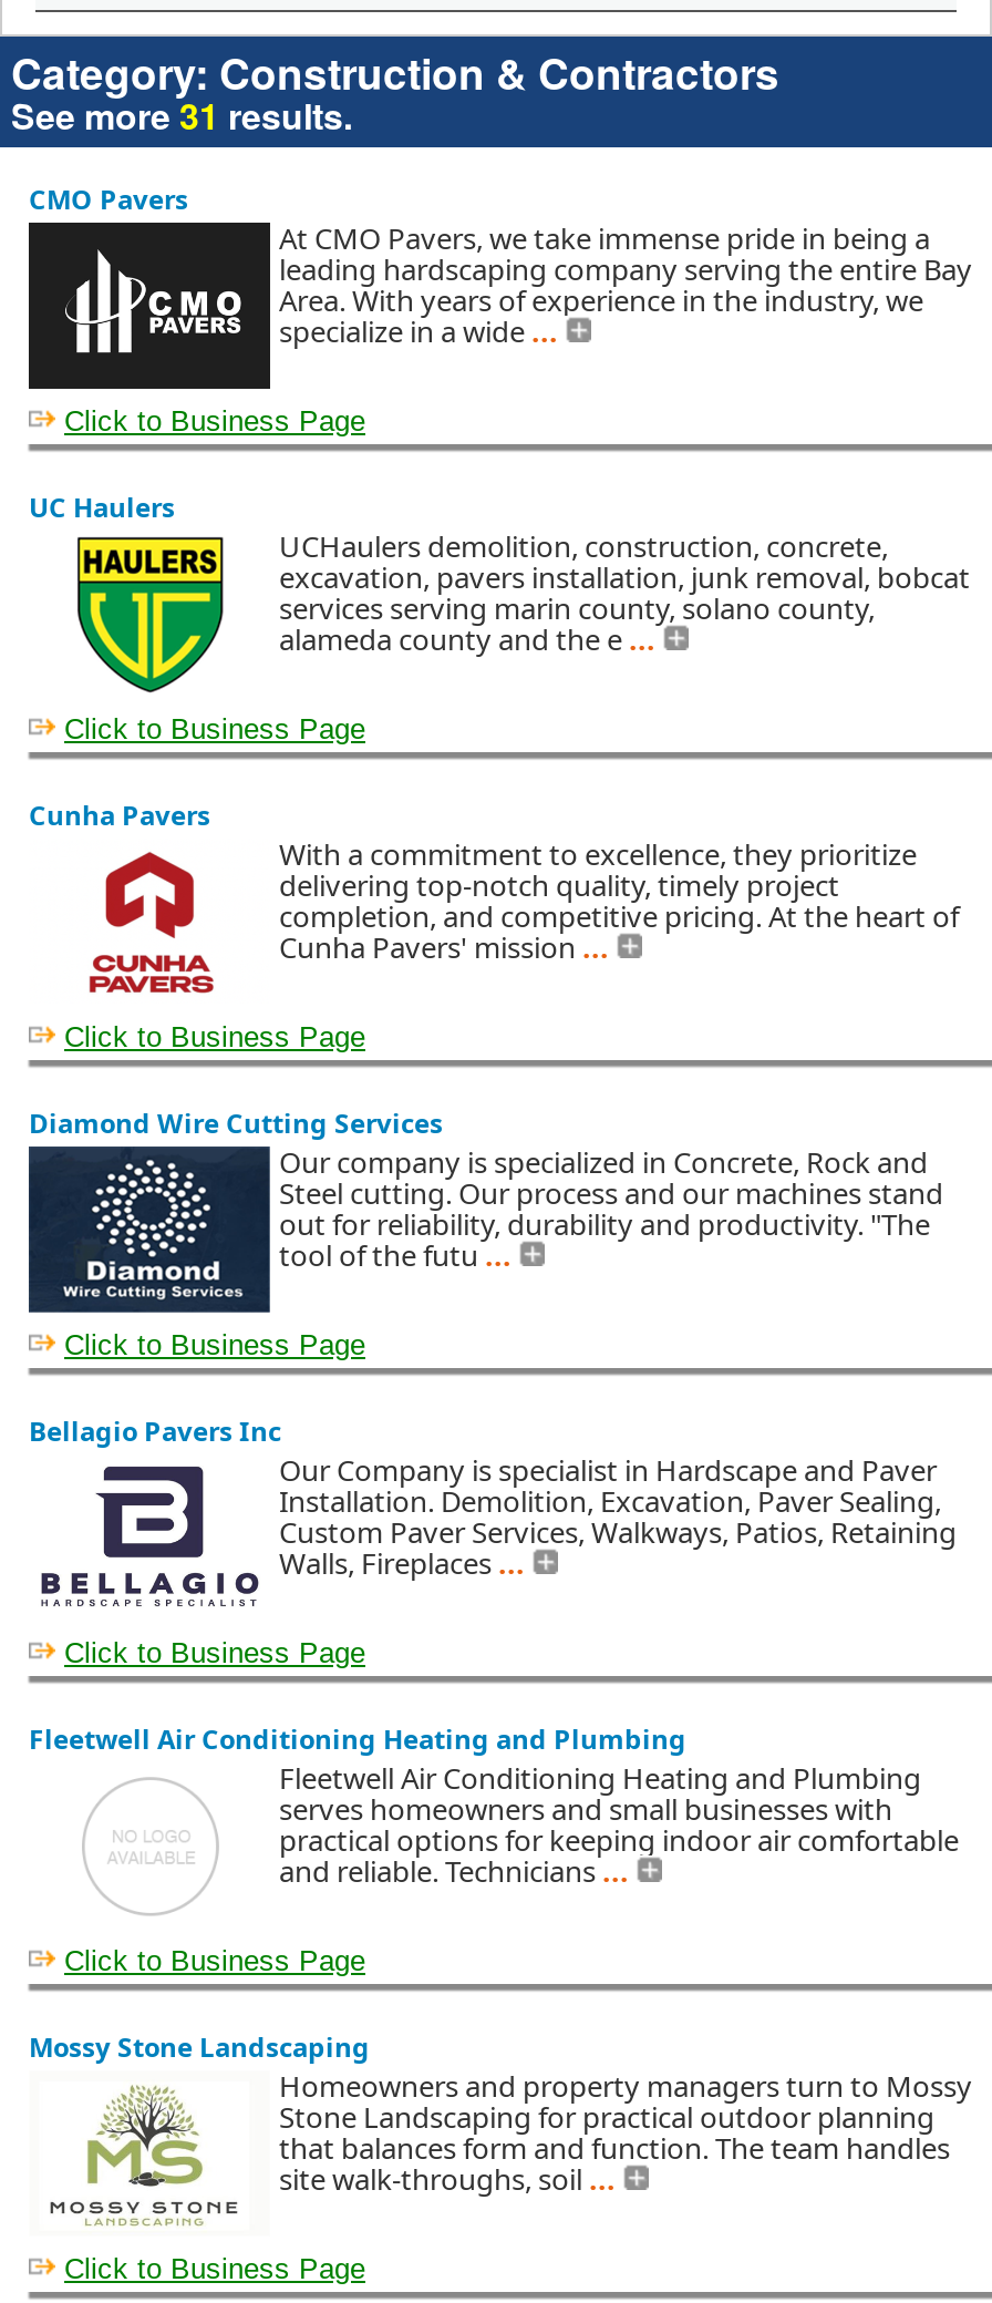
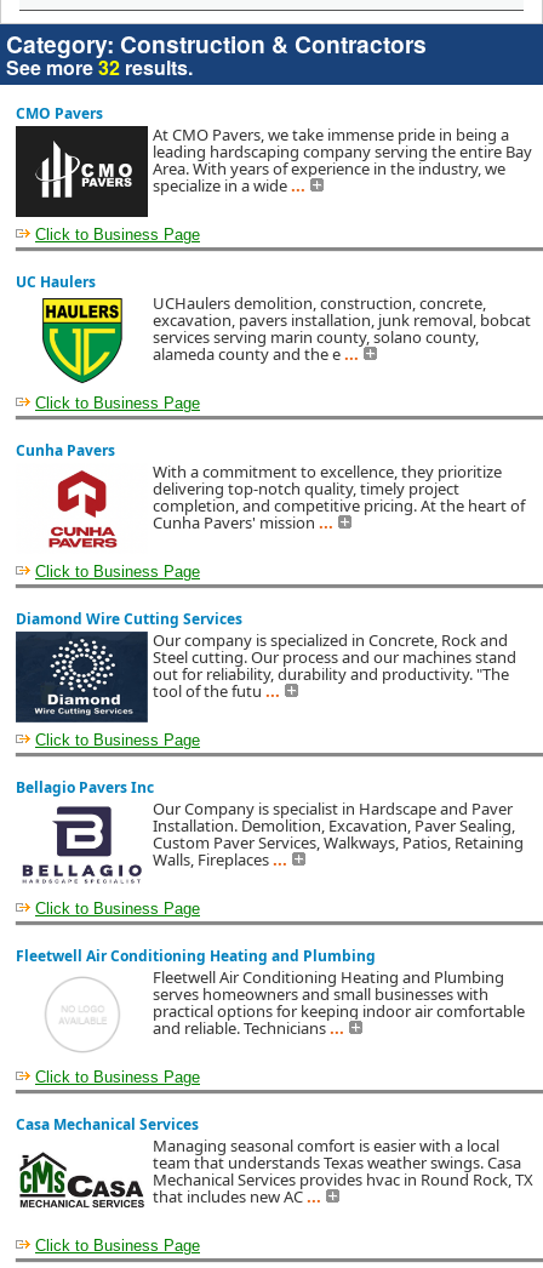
- See more31 results.
+ See more32 results.

- [image]
- Mossy Stone Landscaping
- Homeowners and property managers turn to Mossy
- Stone Landscaping for practical outdoor planning
- that balances form and function. The team handles
- site walk-throughs, soil...
+ [image]
+ Casa Mechanical Services
+ Managing seasonal comfort is easier with a local
+ team that understands Texas weather swings. Casa
+ Mechanical Services provides hvac in Round Rock, TX
+ that includes new AC...
